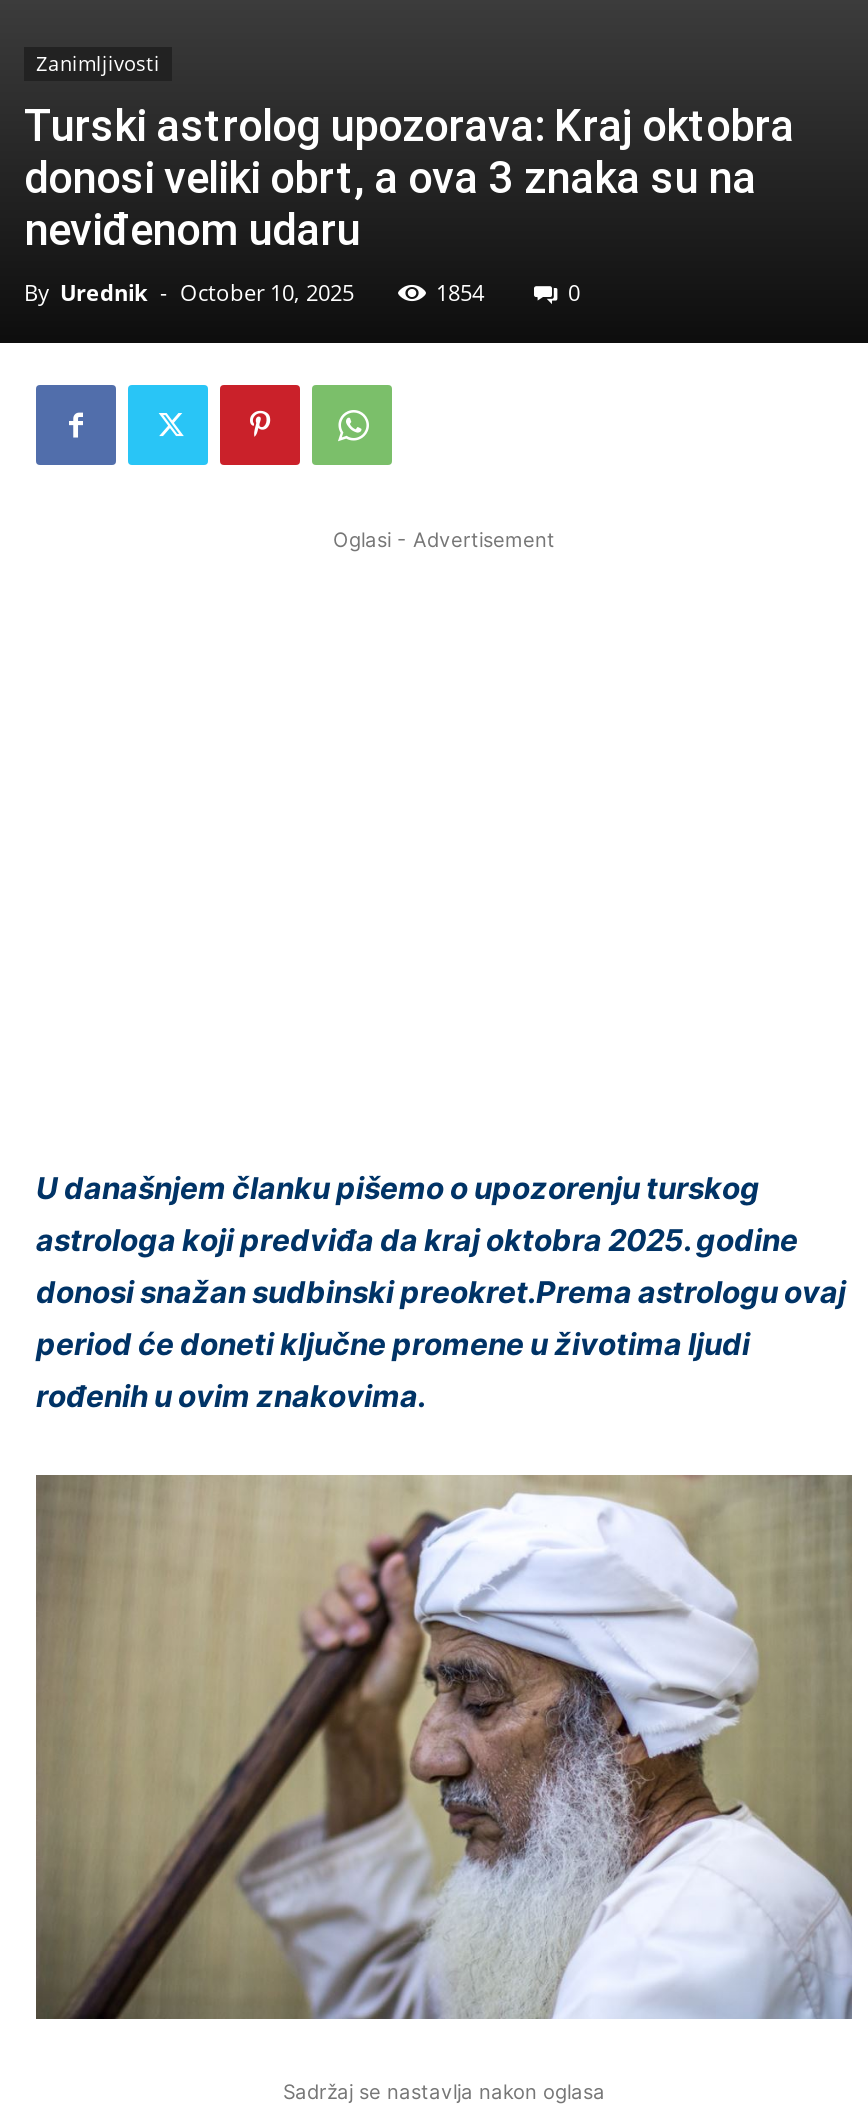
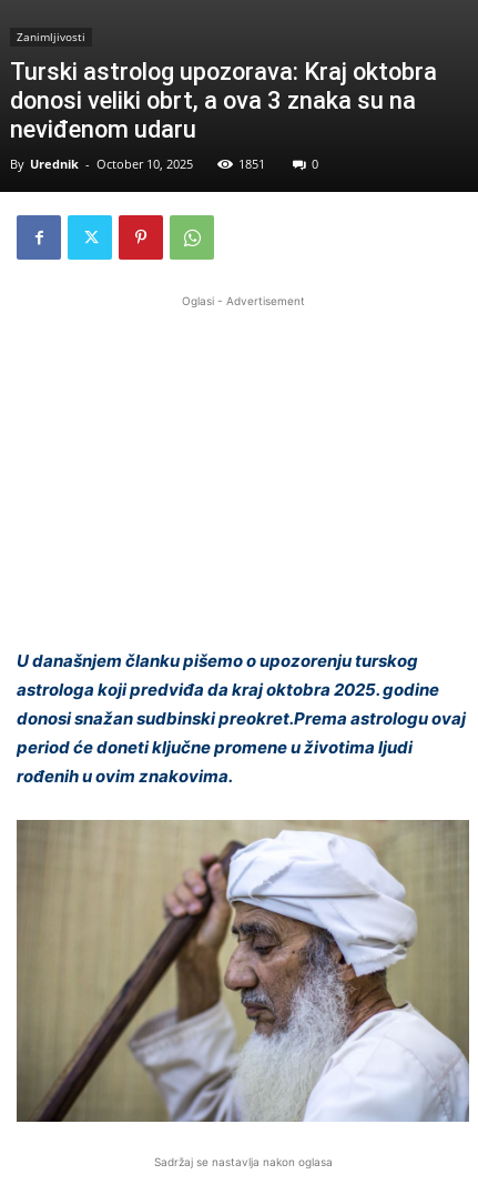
- 1854
+ 1851
